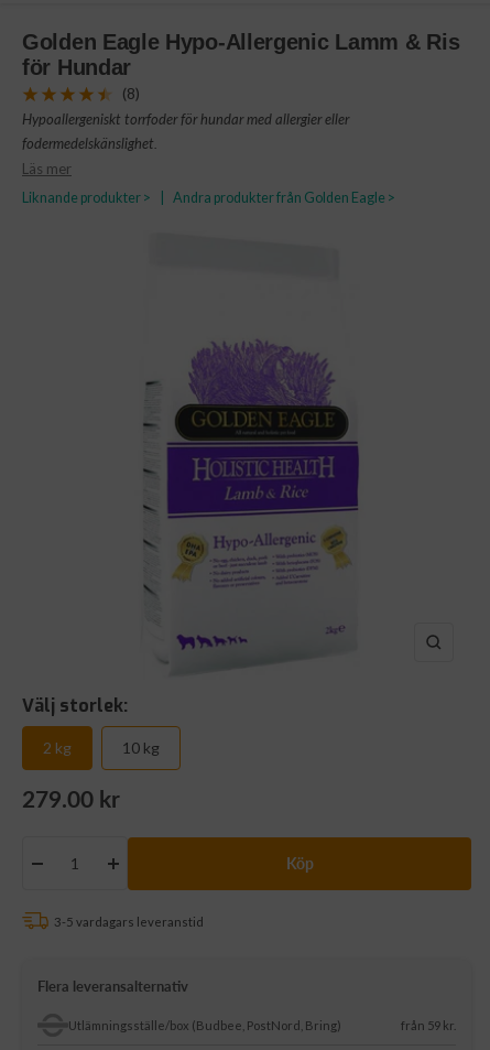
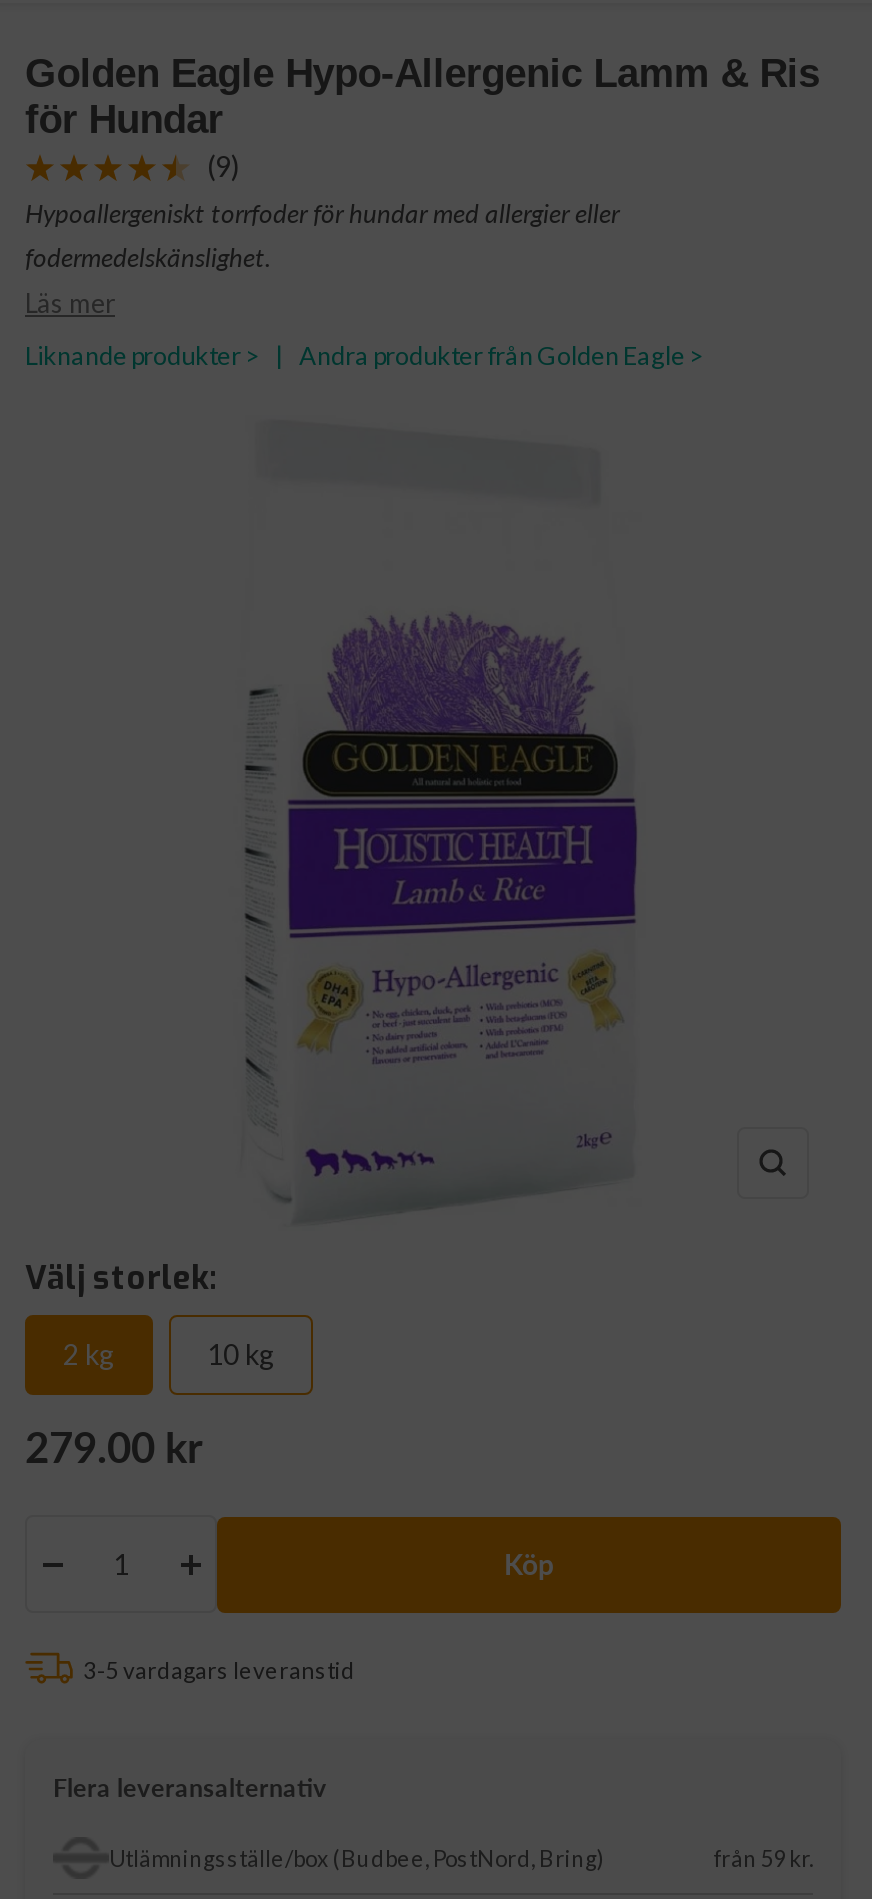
- (8)
+ (9)
